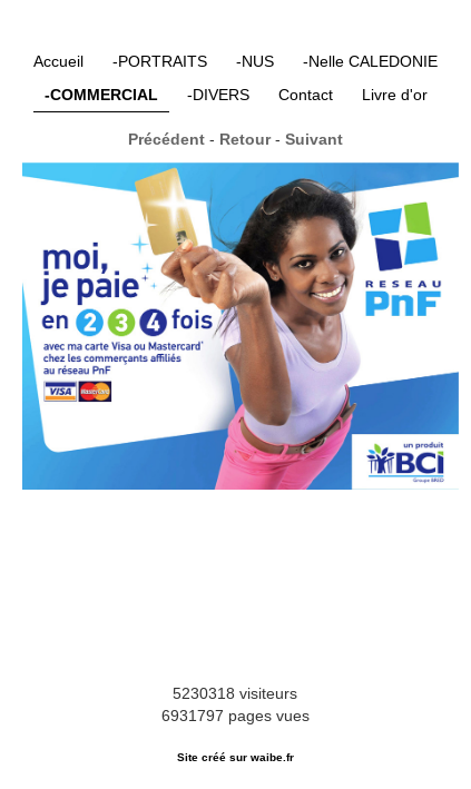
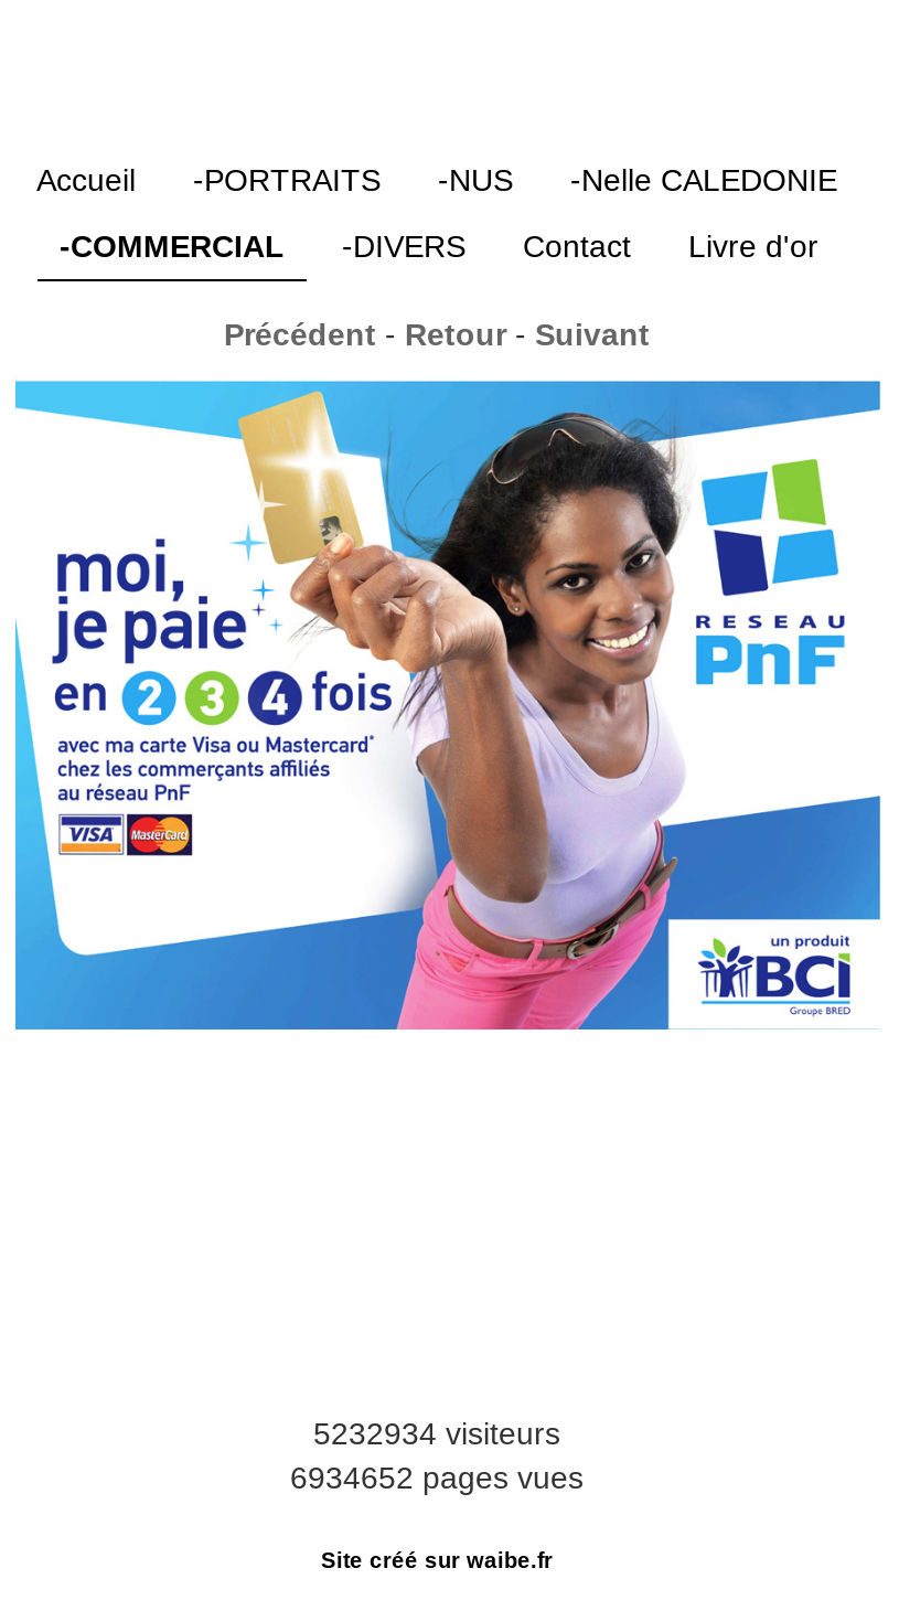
- 5230318 visiteurs
+ 5232934 visiteurs

- 6931797 pages vues
+ 6934652 pages vues
